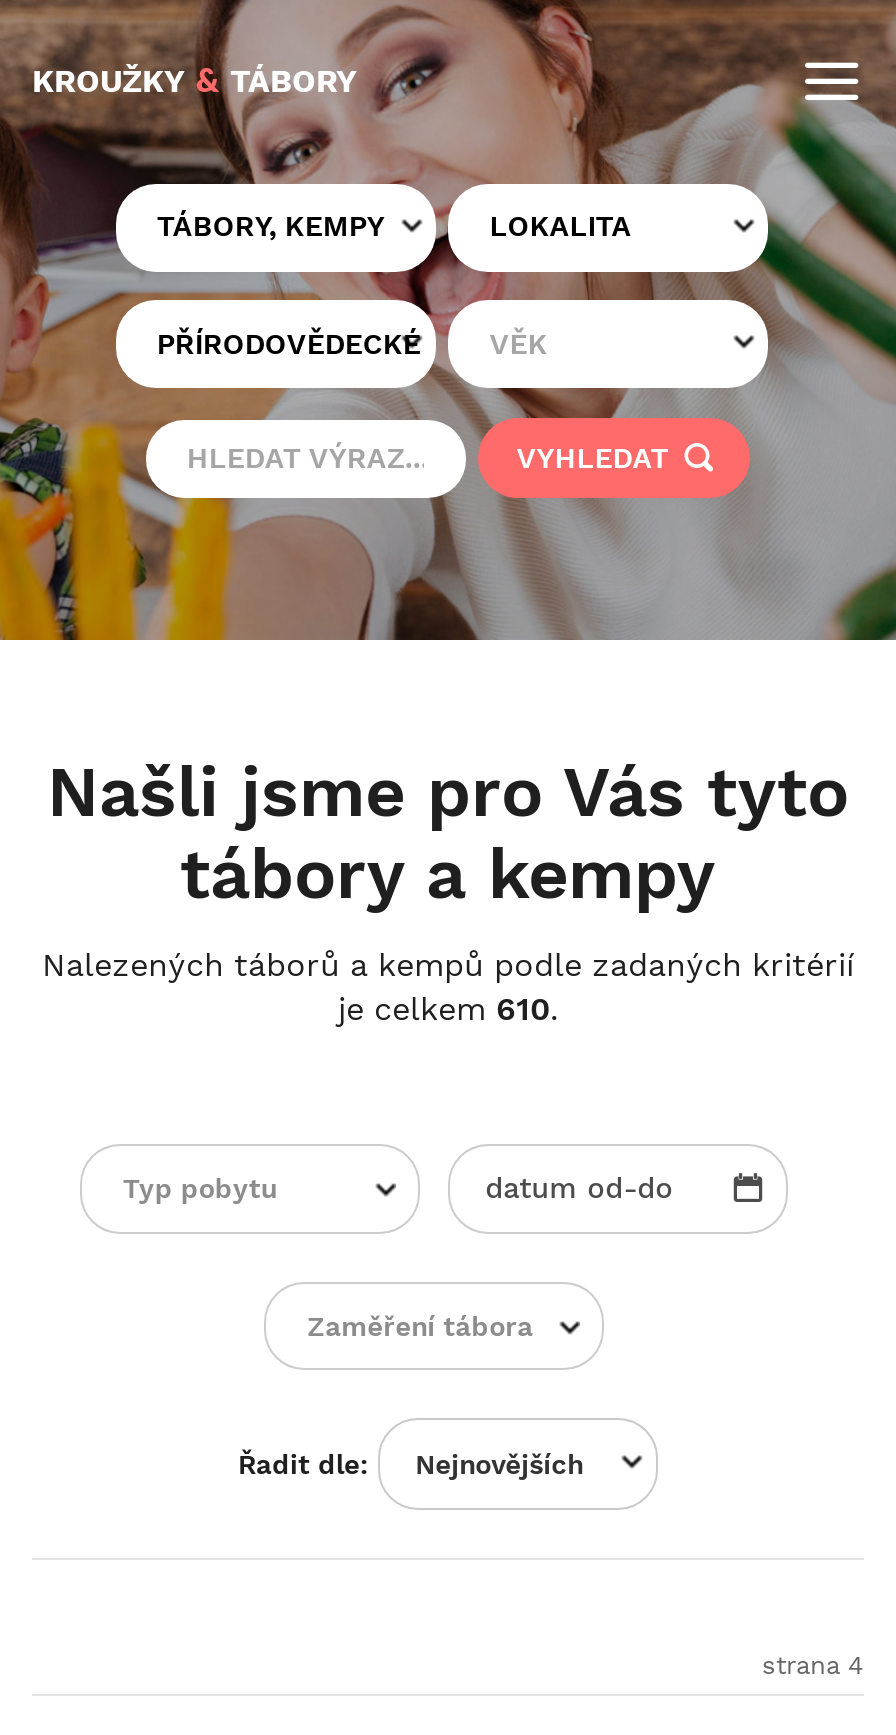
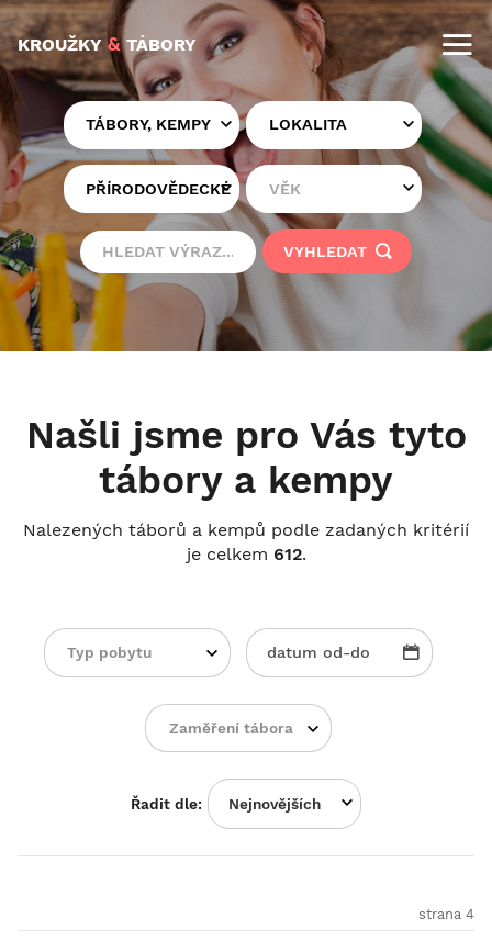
- je celkem 610.
+ je celkem 612.
